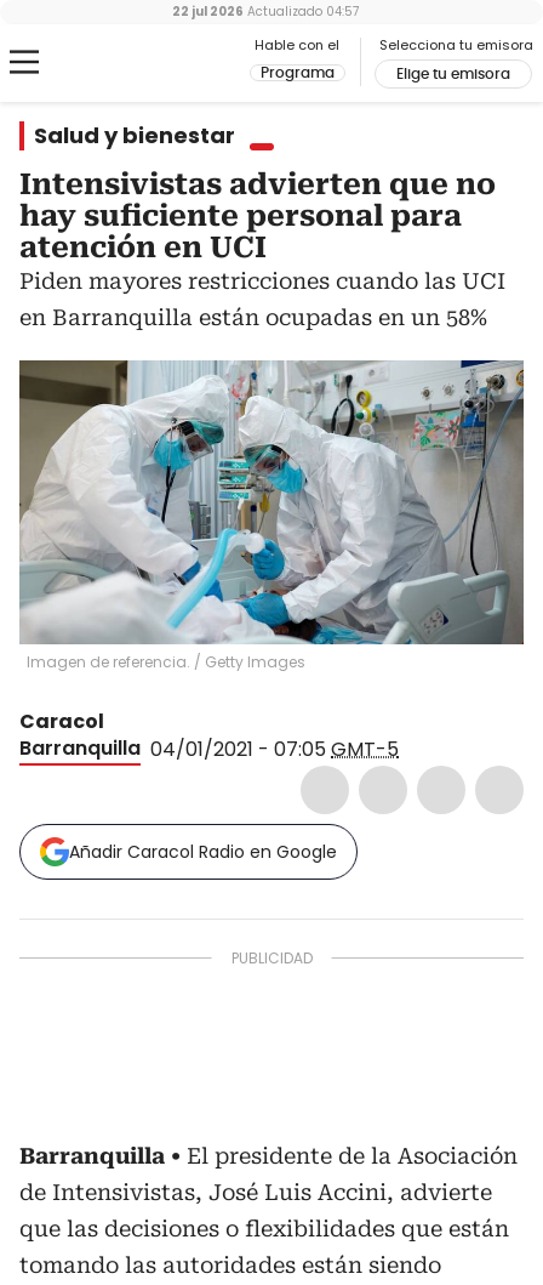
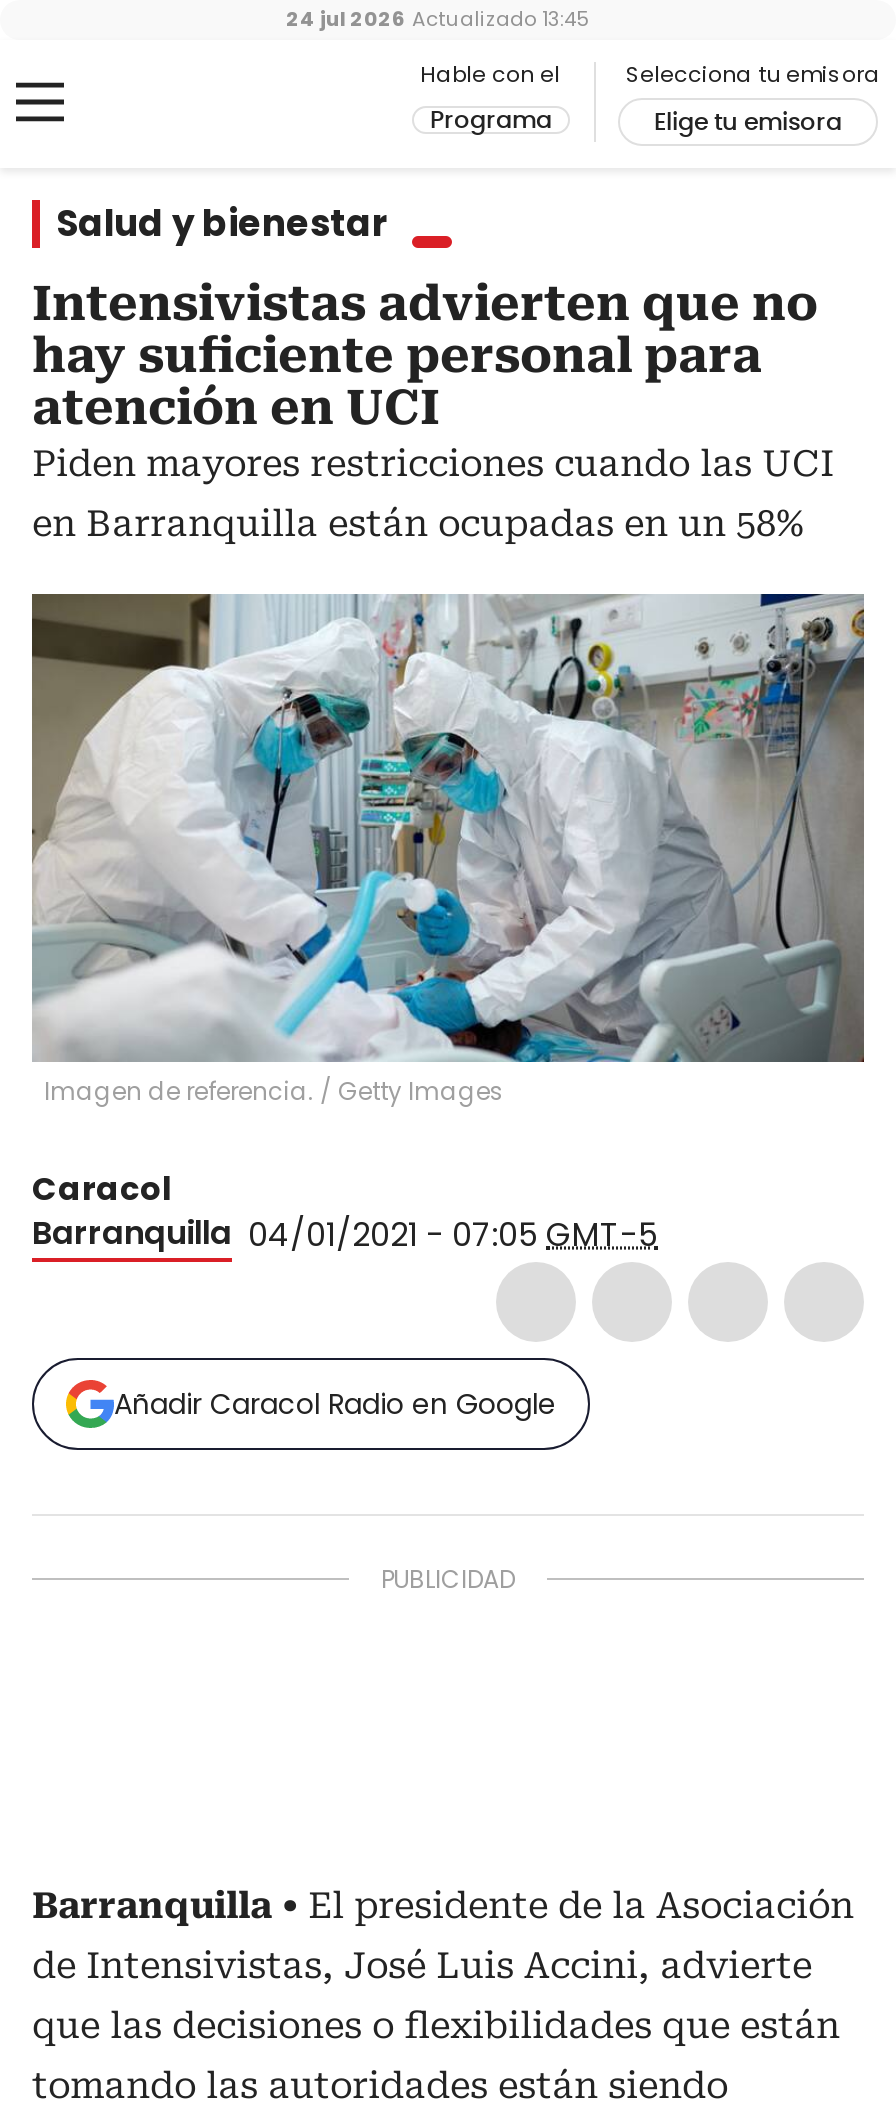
- 22 jul 2026 Actualizado 04:57
+ 24 jul 2026 Actualizado 13:45
